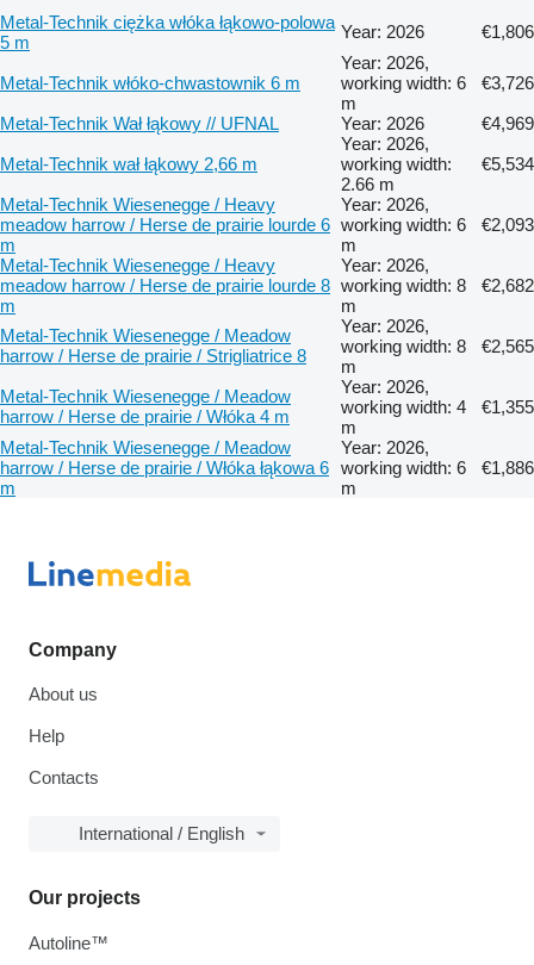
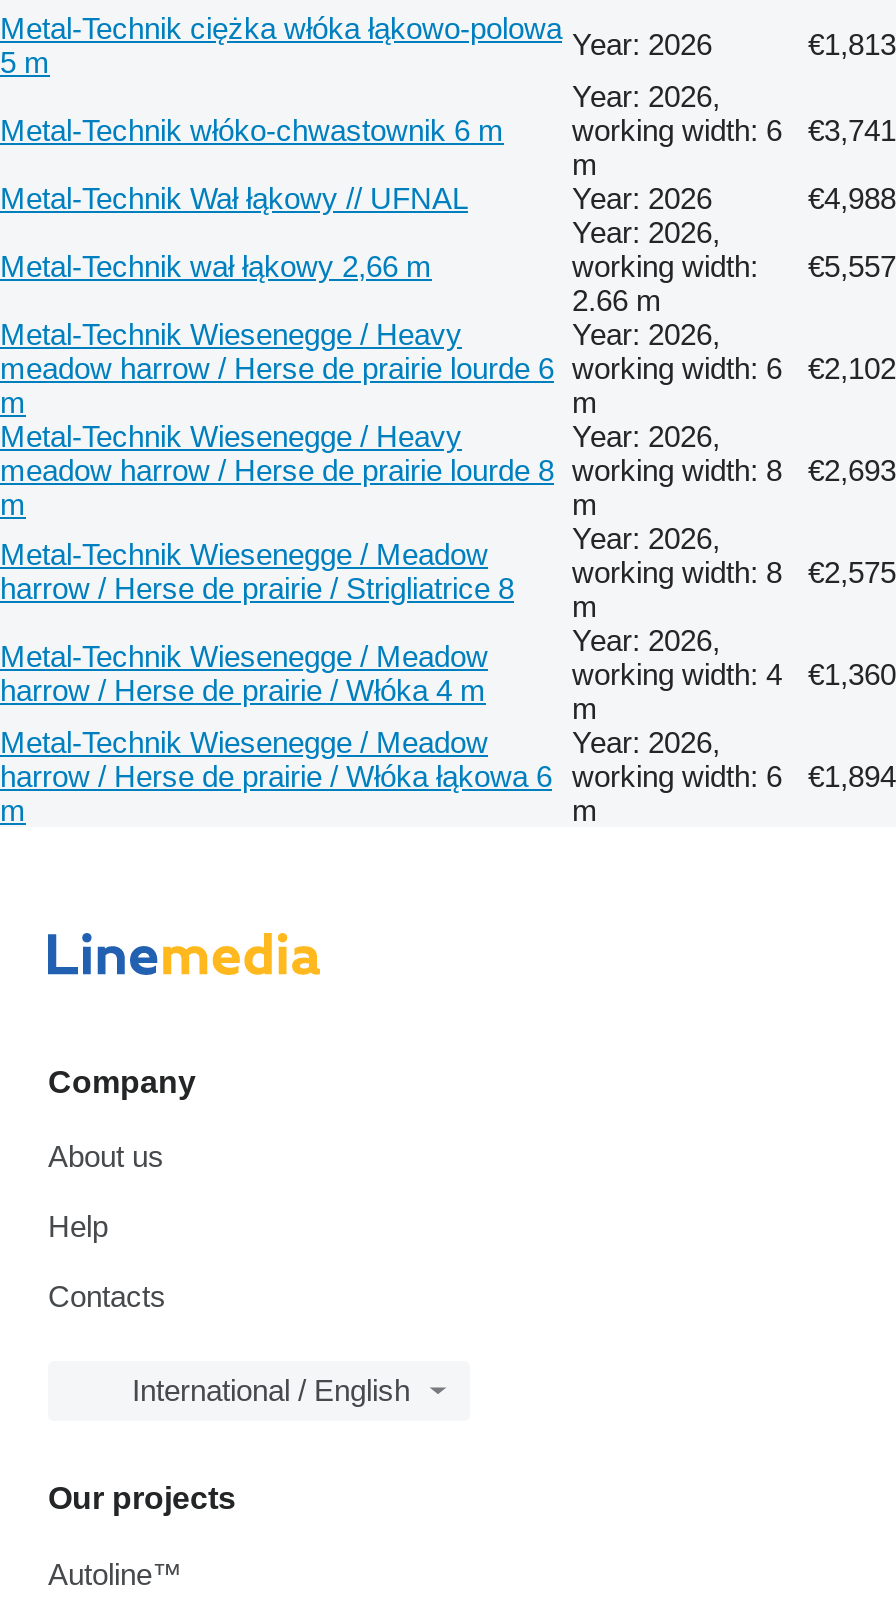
- €1,806
+ €1,813

- Metal-Technik włóko-chwastownik 6 m working width: 6 €3,726
+ Metal-Technik włóko-chwastownik 6 m working width: 6 €3,741

- €4,969
+ €4,988

- working width: €5,534
+ working width: €5,557

- meadow harrow / Herse de prairie lourde 6 working width: 6 €2,093
+ meadow harrow / Herse de prairie lourde 6 working width: 6 €2,102

- meadow harrow / Herse de prairie lourde 8 working width: 8 €2,682
+ meadow harrow / Herse de prairie lourde 8 working width: 8 €2,693

- harrow / Herse de prairie / Strigliatrice 8 working width: 8 €2,565
+ harrow / Herse de prairie / Strigliatrice 8 working width: 8 €2,575

- working width: 4 €1,355
+ working width: 4 €1,360

- harrow / Herse de prairie / Włóka łąkowa 6 working width: 6 €1,886
+ harrow / Herse de prairie / Włóka łąkowa 6 working width: 6 €1,894
